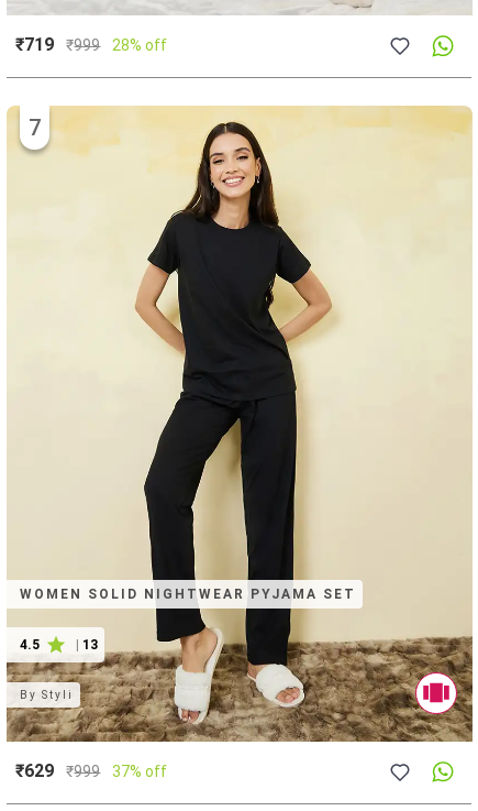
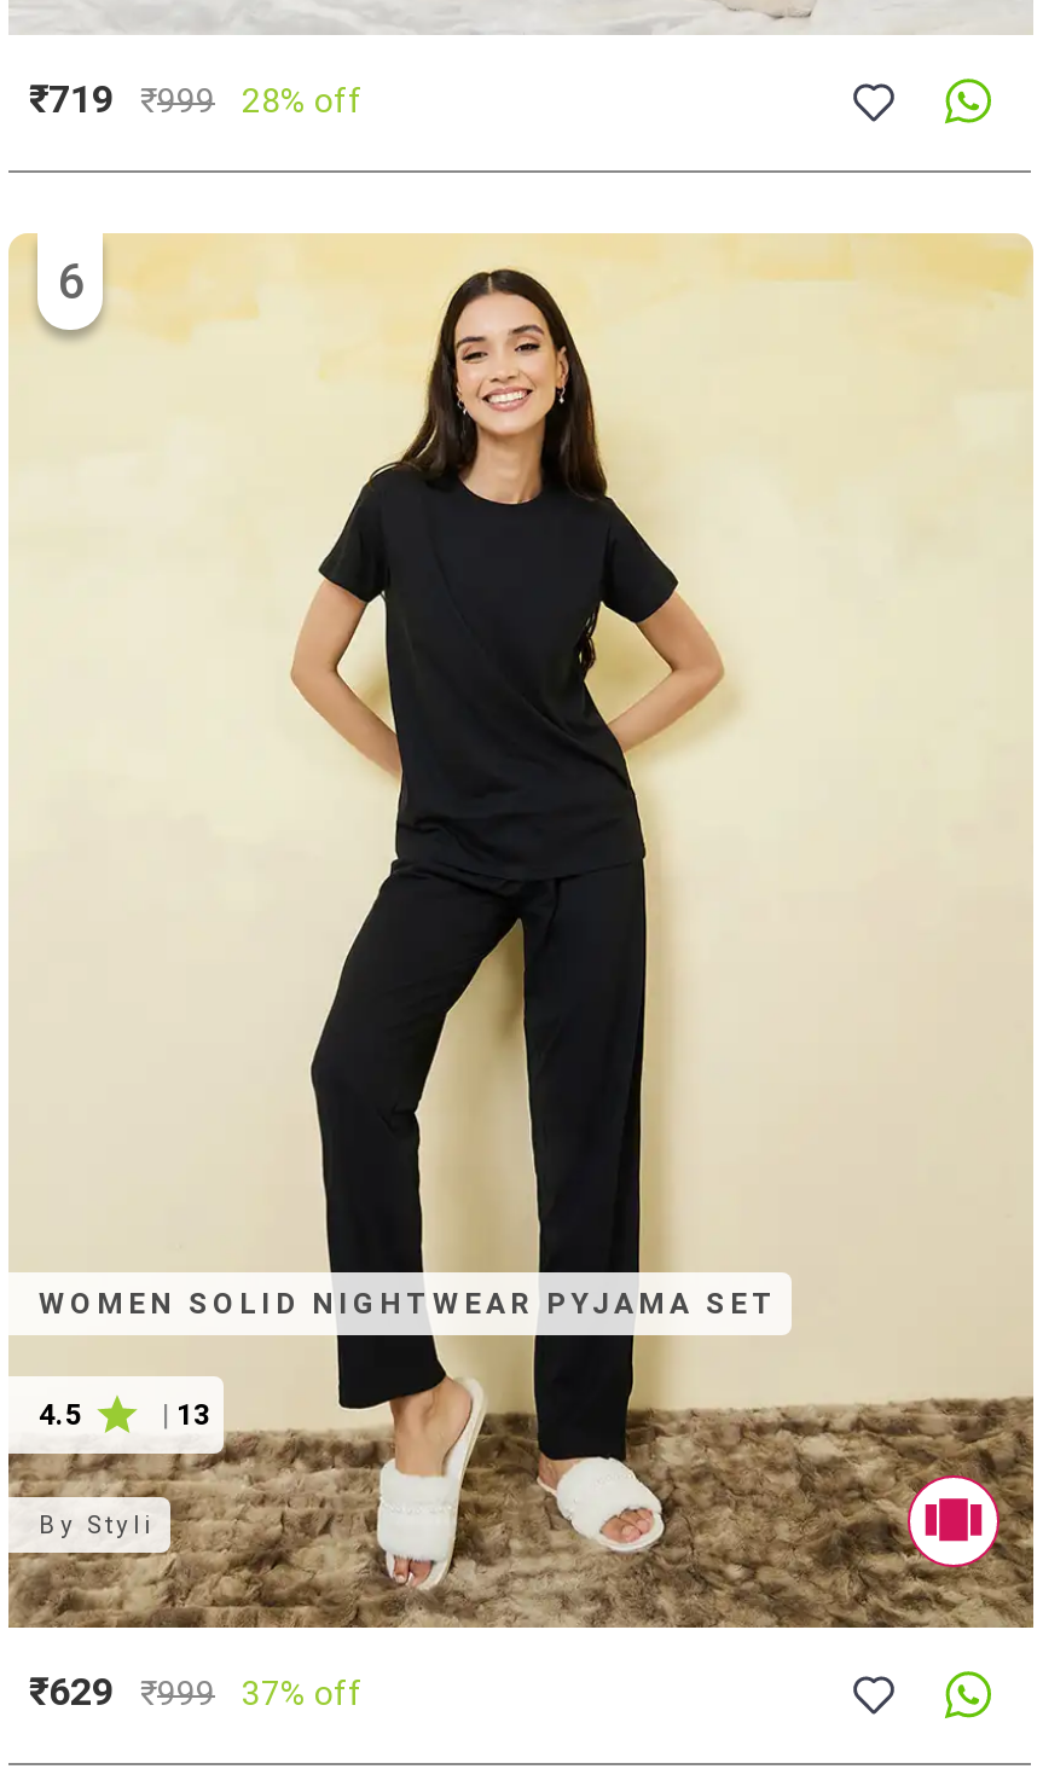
- 7
+ 6
